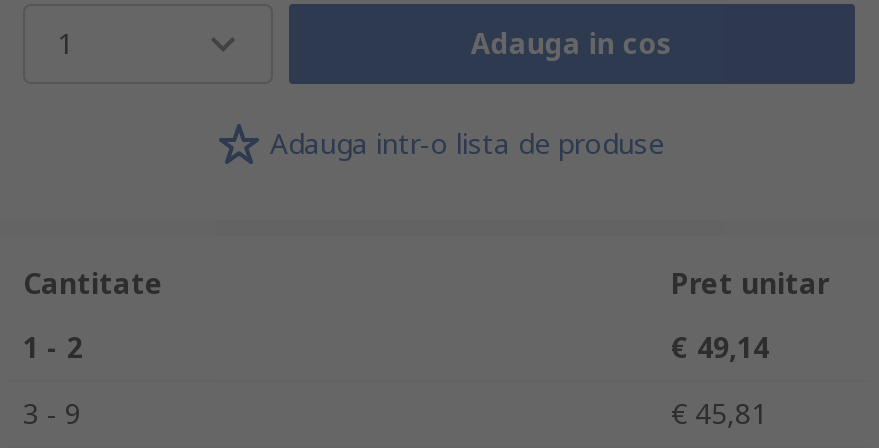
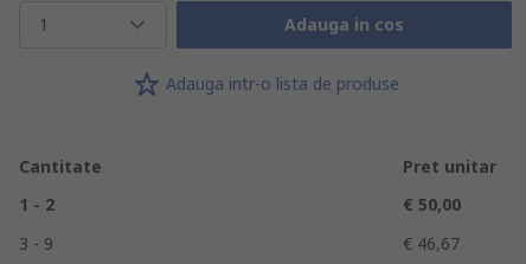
- € 49,14
+ € 50,00

- € 45,81
+ € 46,67
